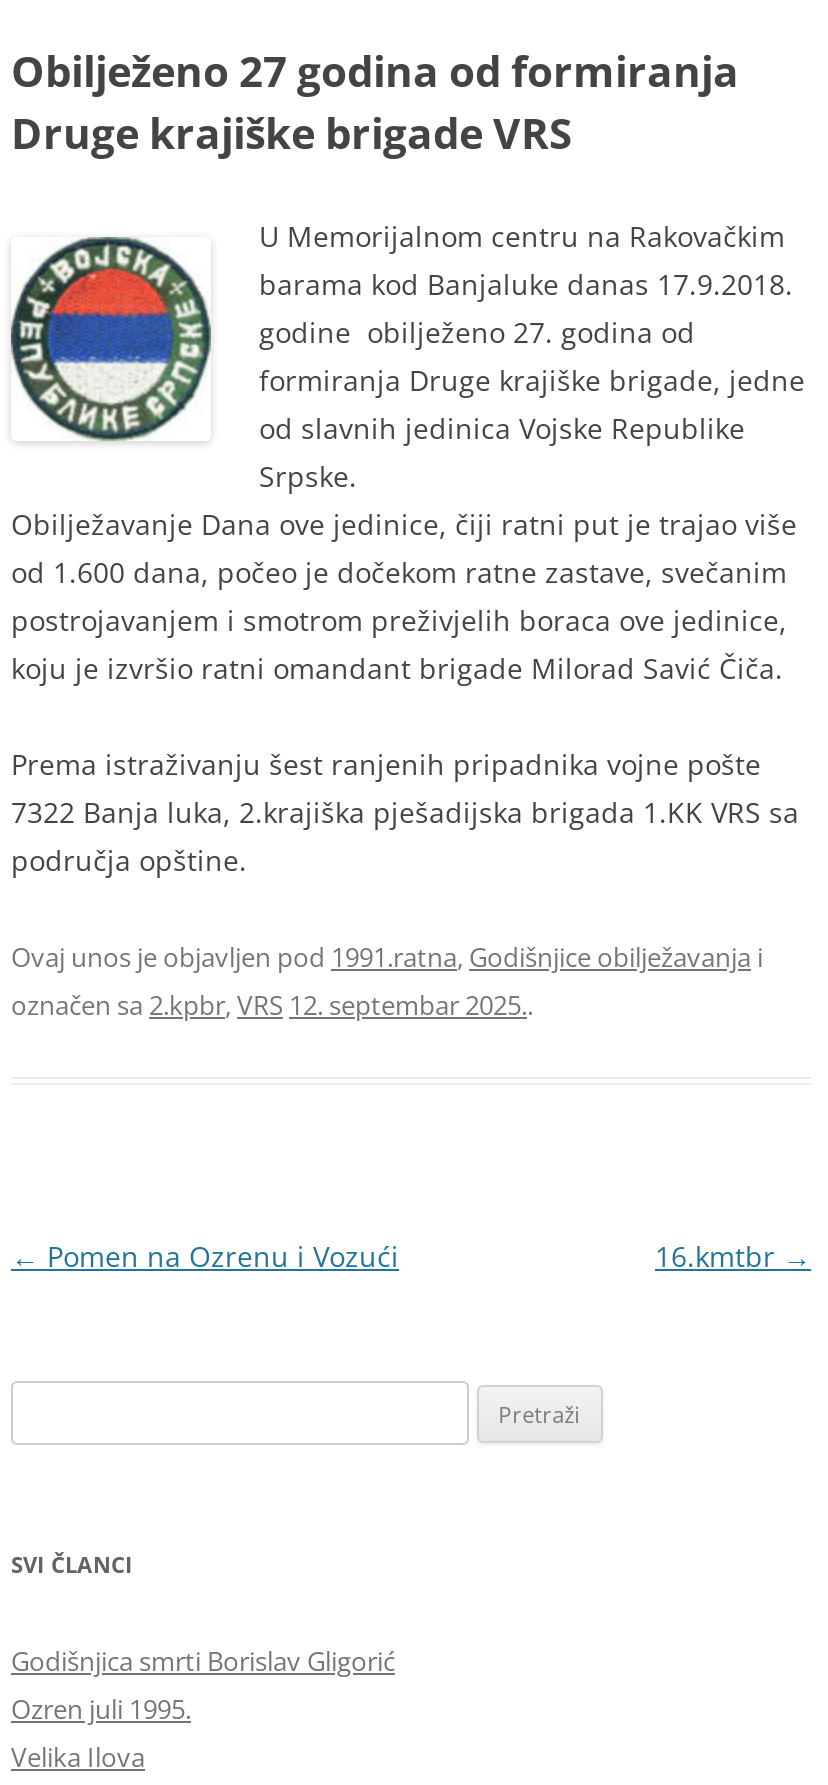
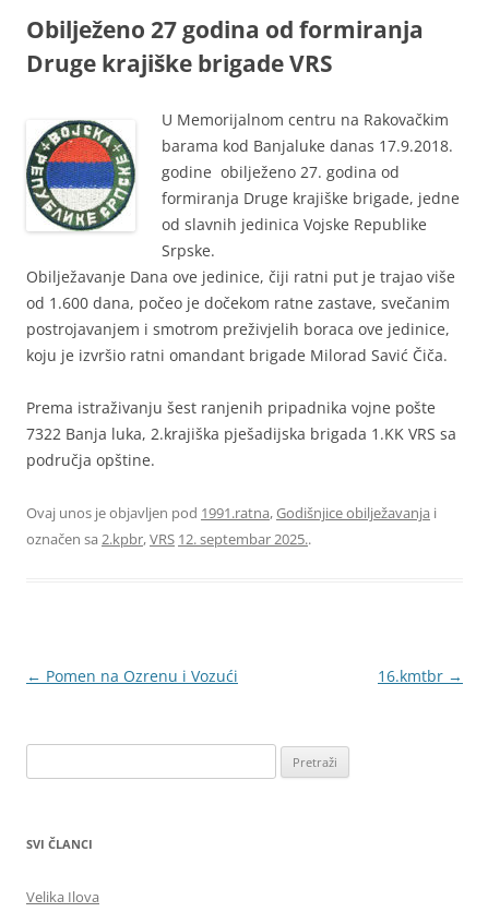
- Godišnjica smrti Borislav Gligorić
- Ozren juli 1995.
